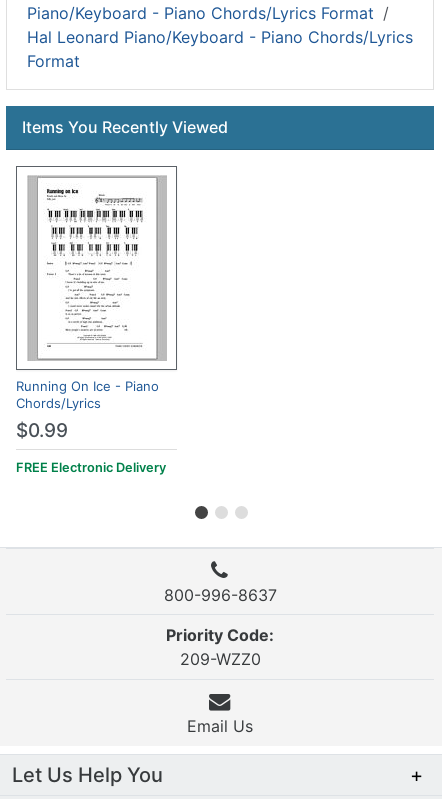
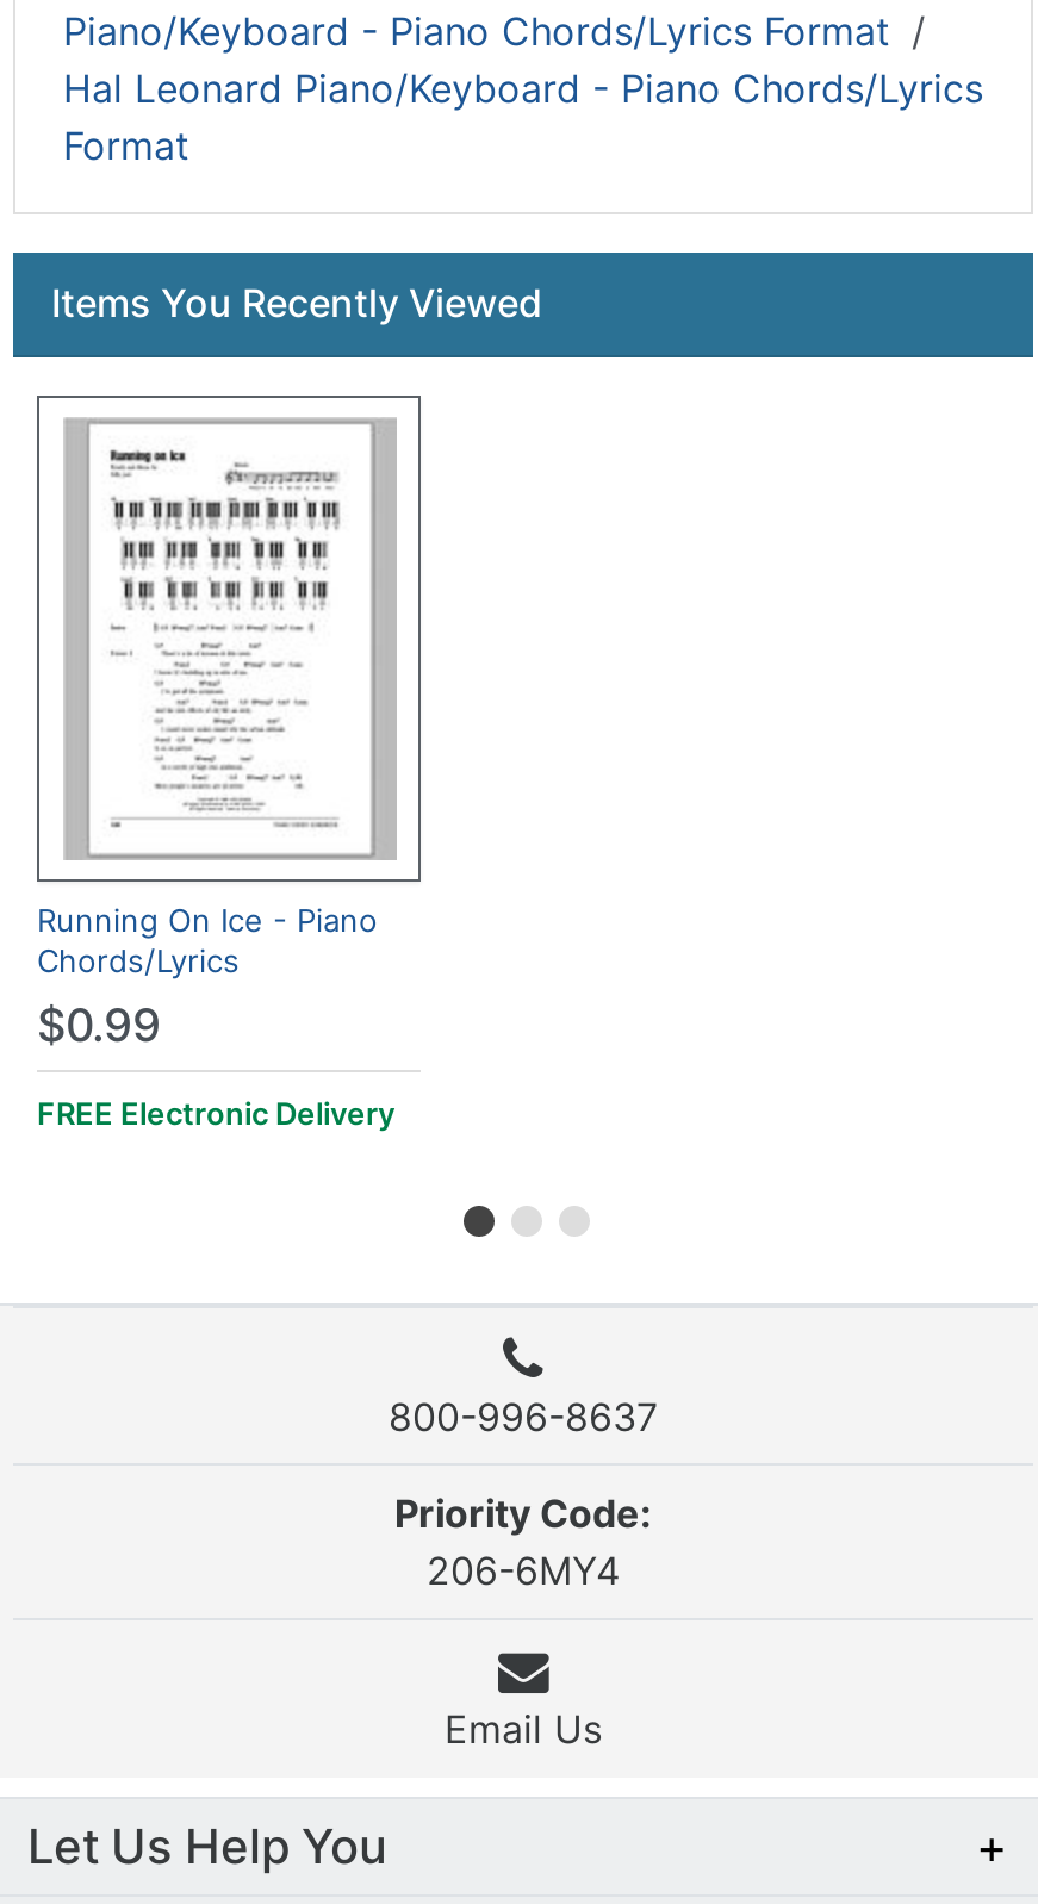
- 209-WZZ0
+ 206-6MY4
